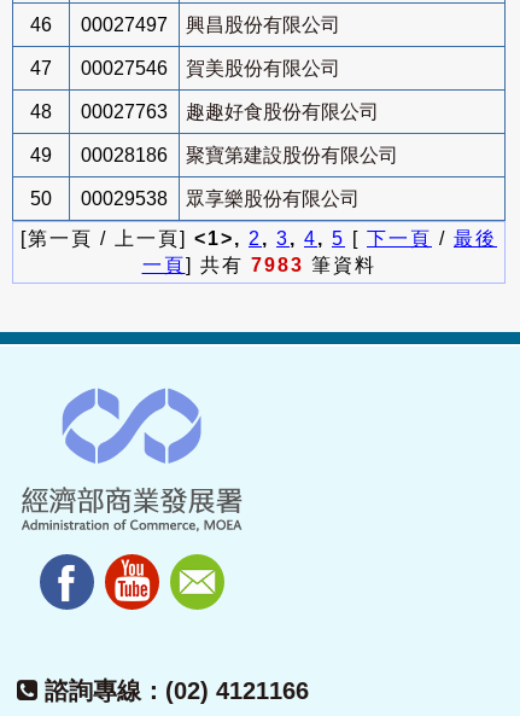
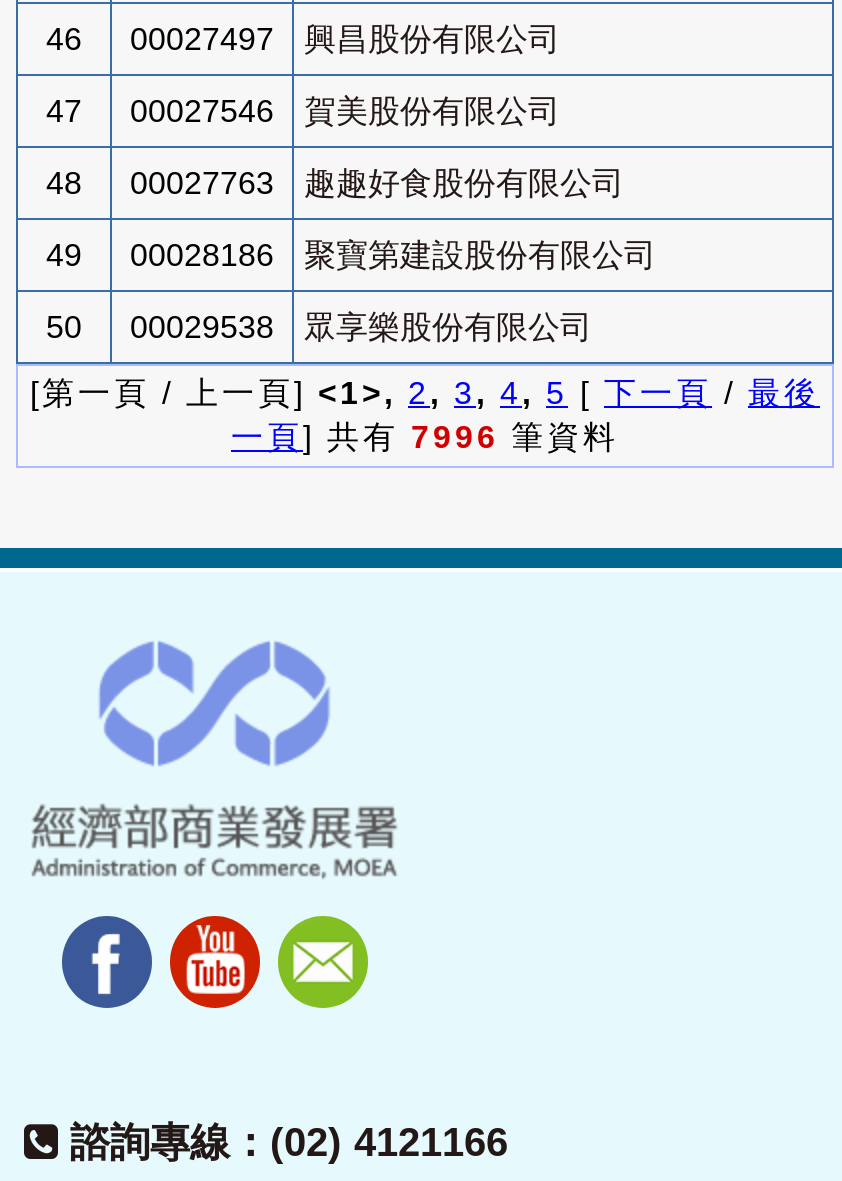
- 一頁] 共有7983筆資料
+ 一頁] 共有7996筆資料
